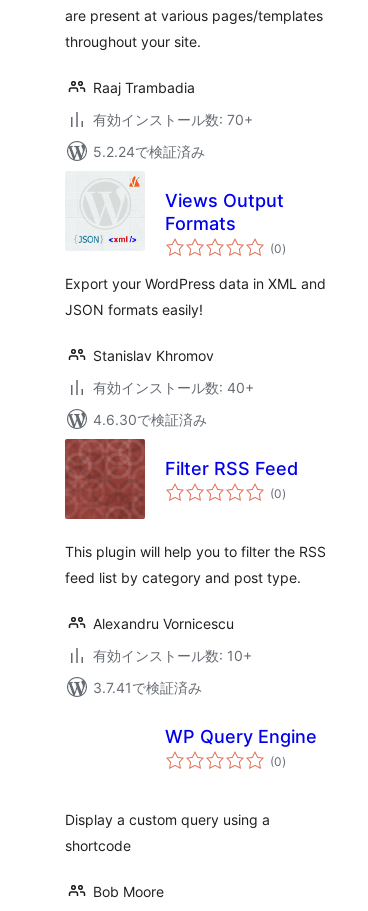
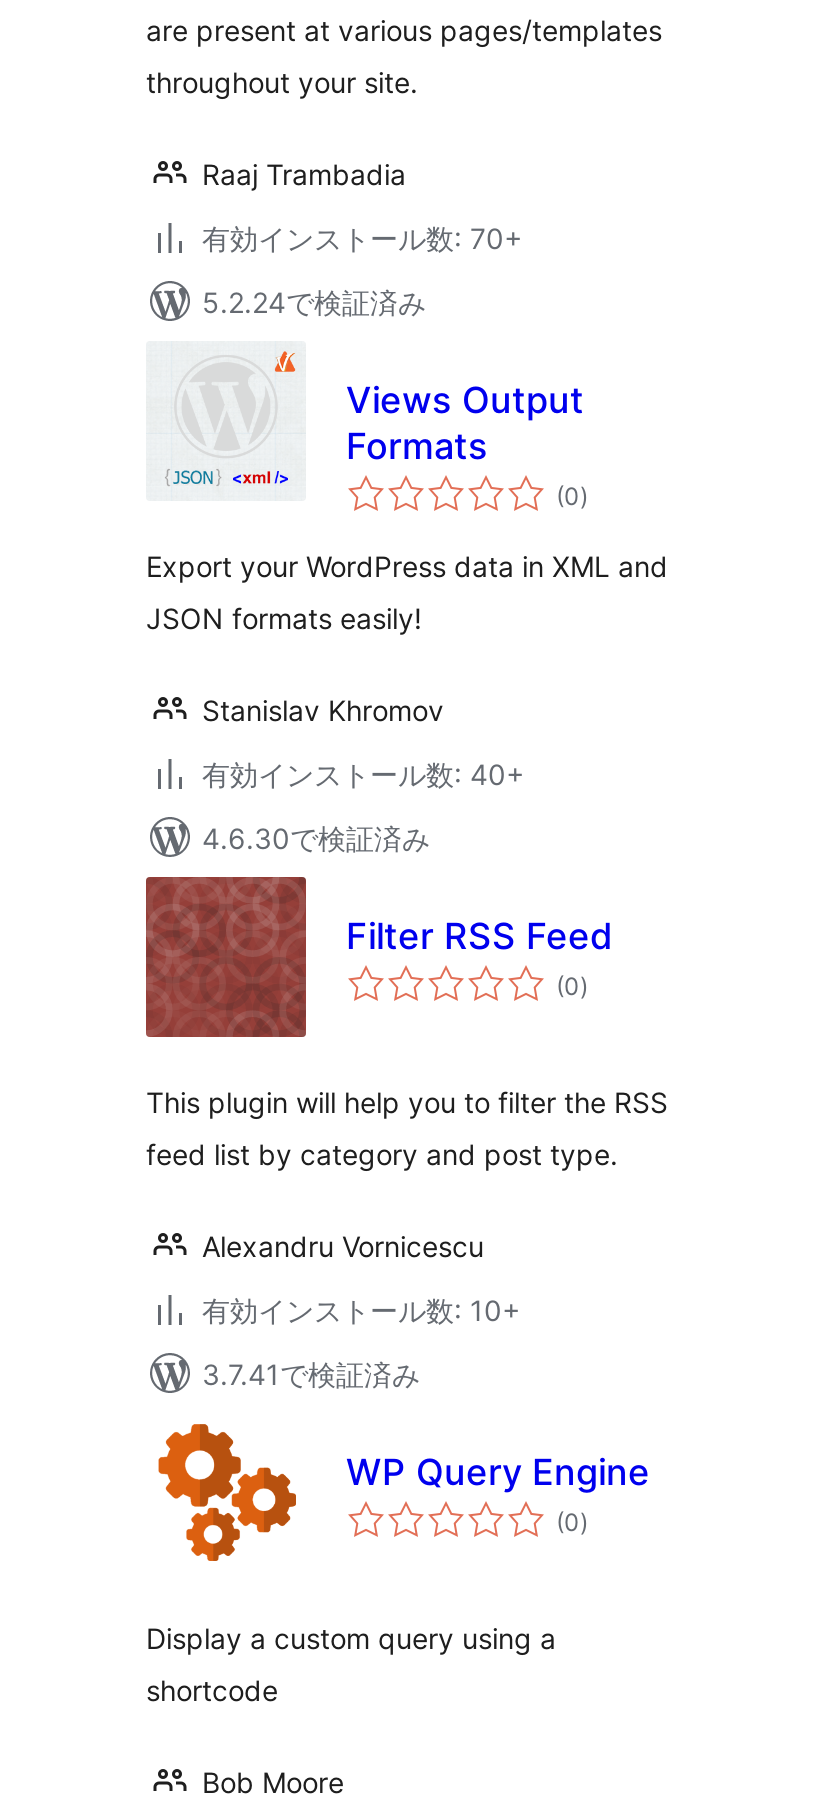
+ [image]
